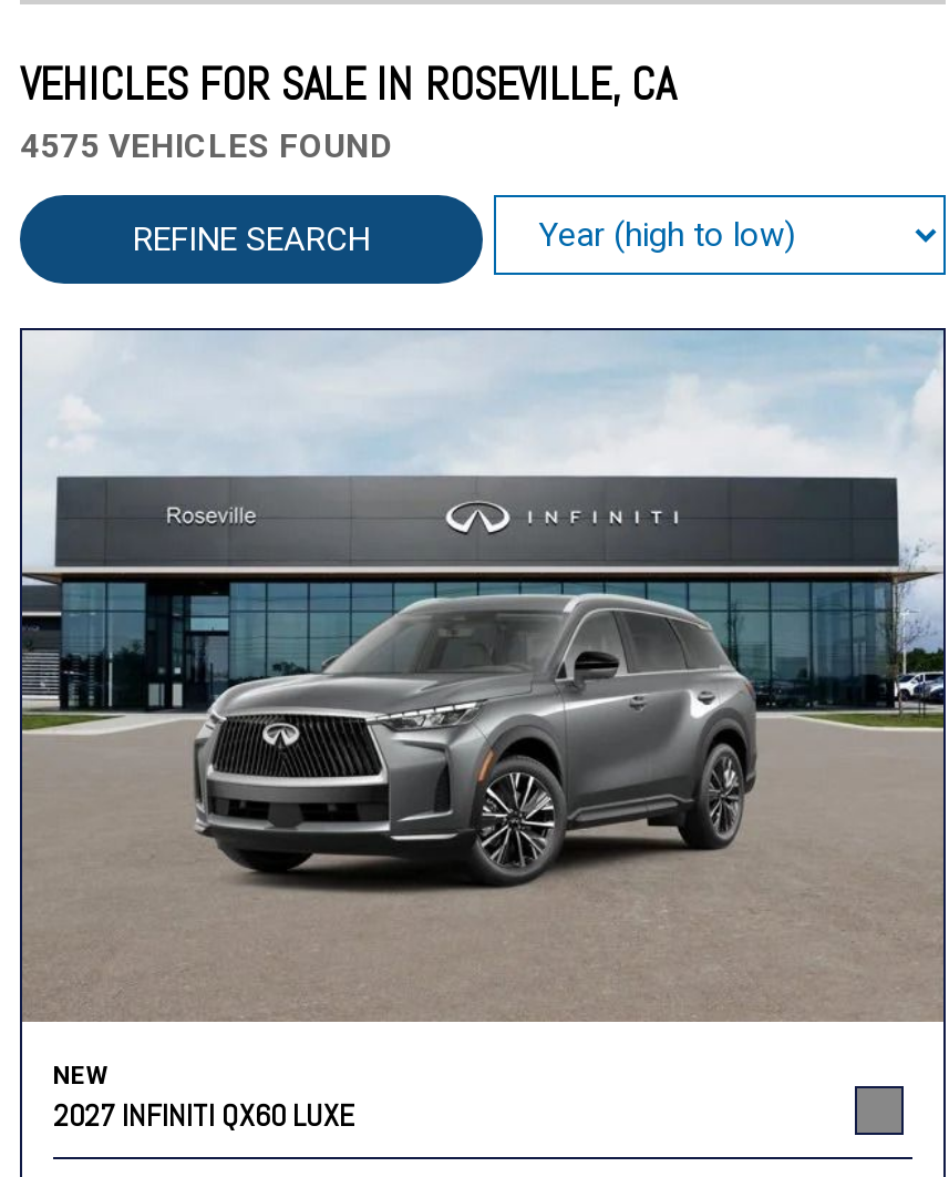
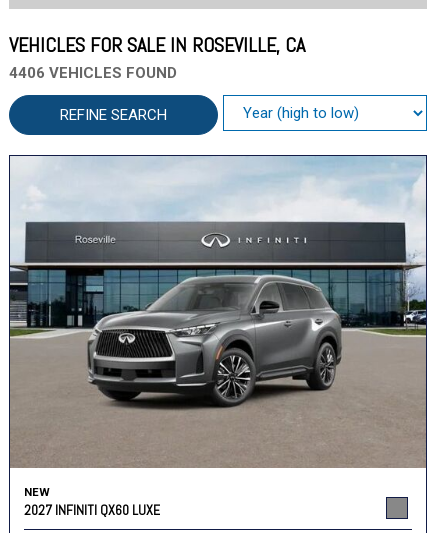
- 4575 VEHICLES FOUND
+ 4406 VEHICLES FOUND
